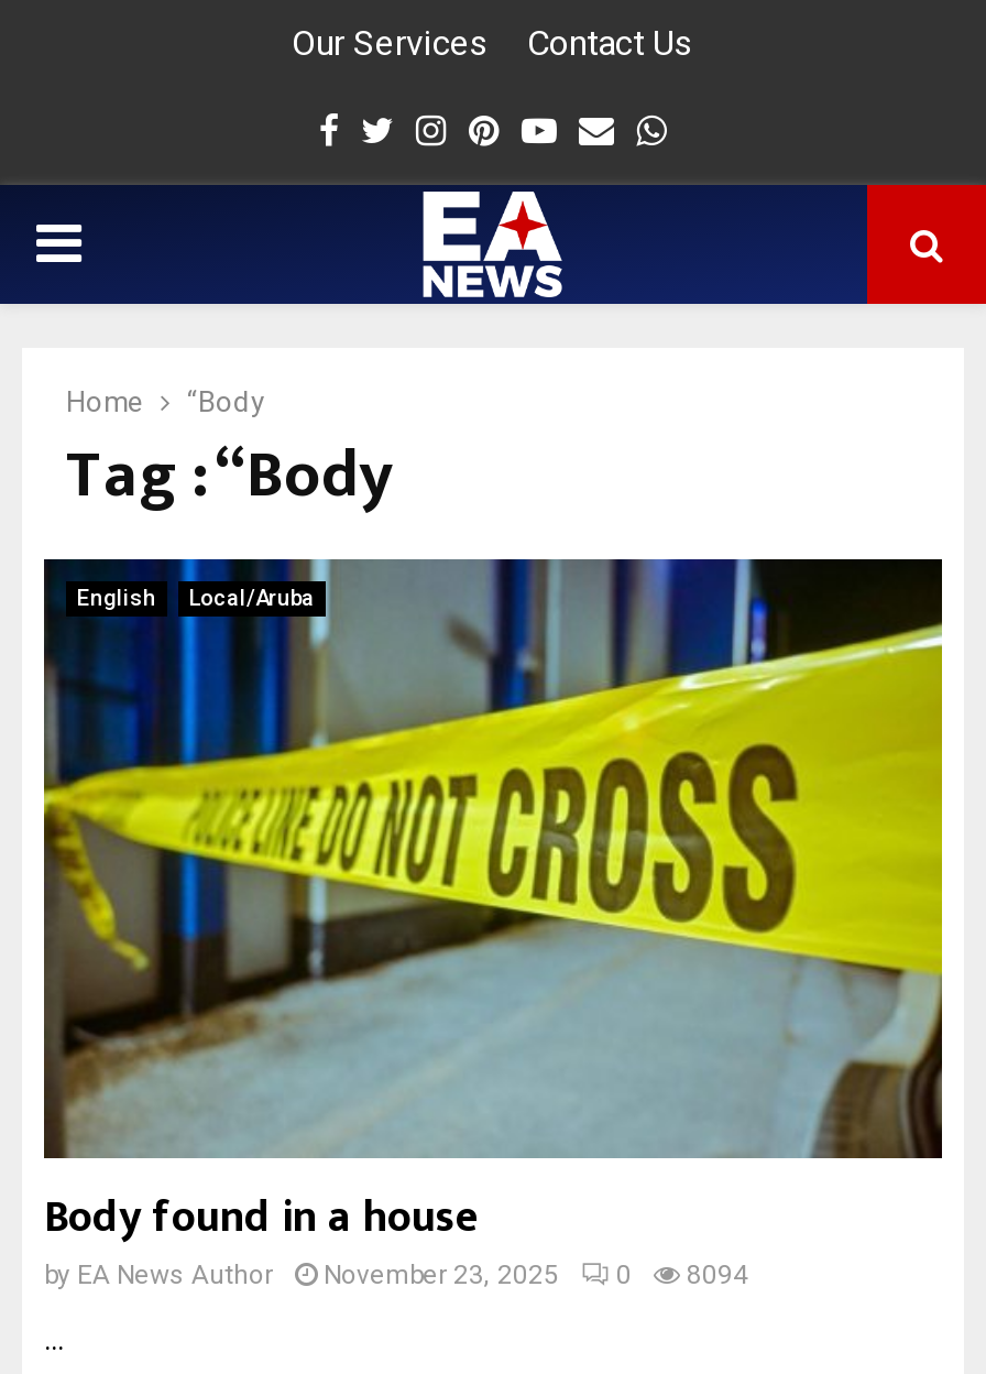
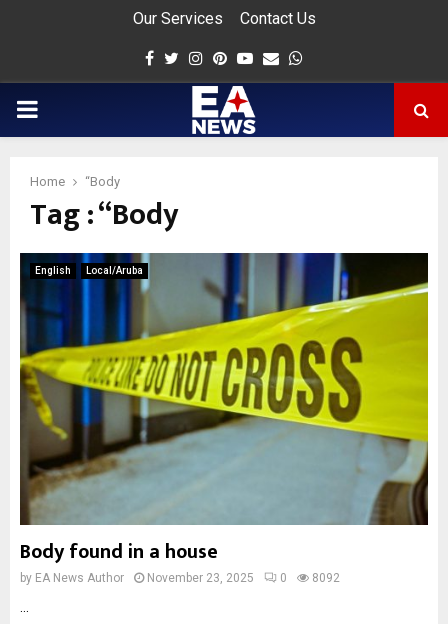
- by EA News Author November 23, 2025 0 8094
+ by EA News Author November 23, 2025 0 8092
